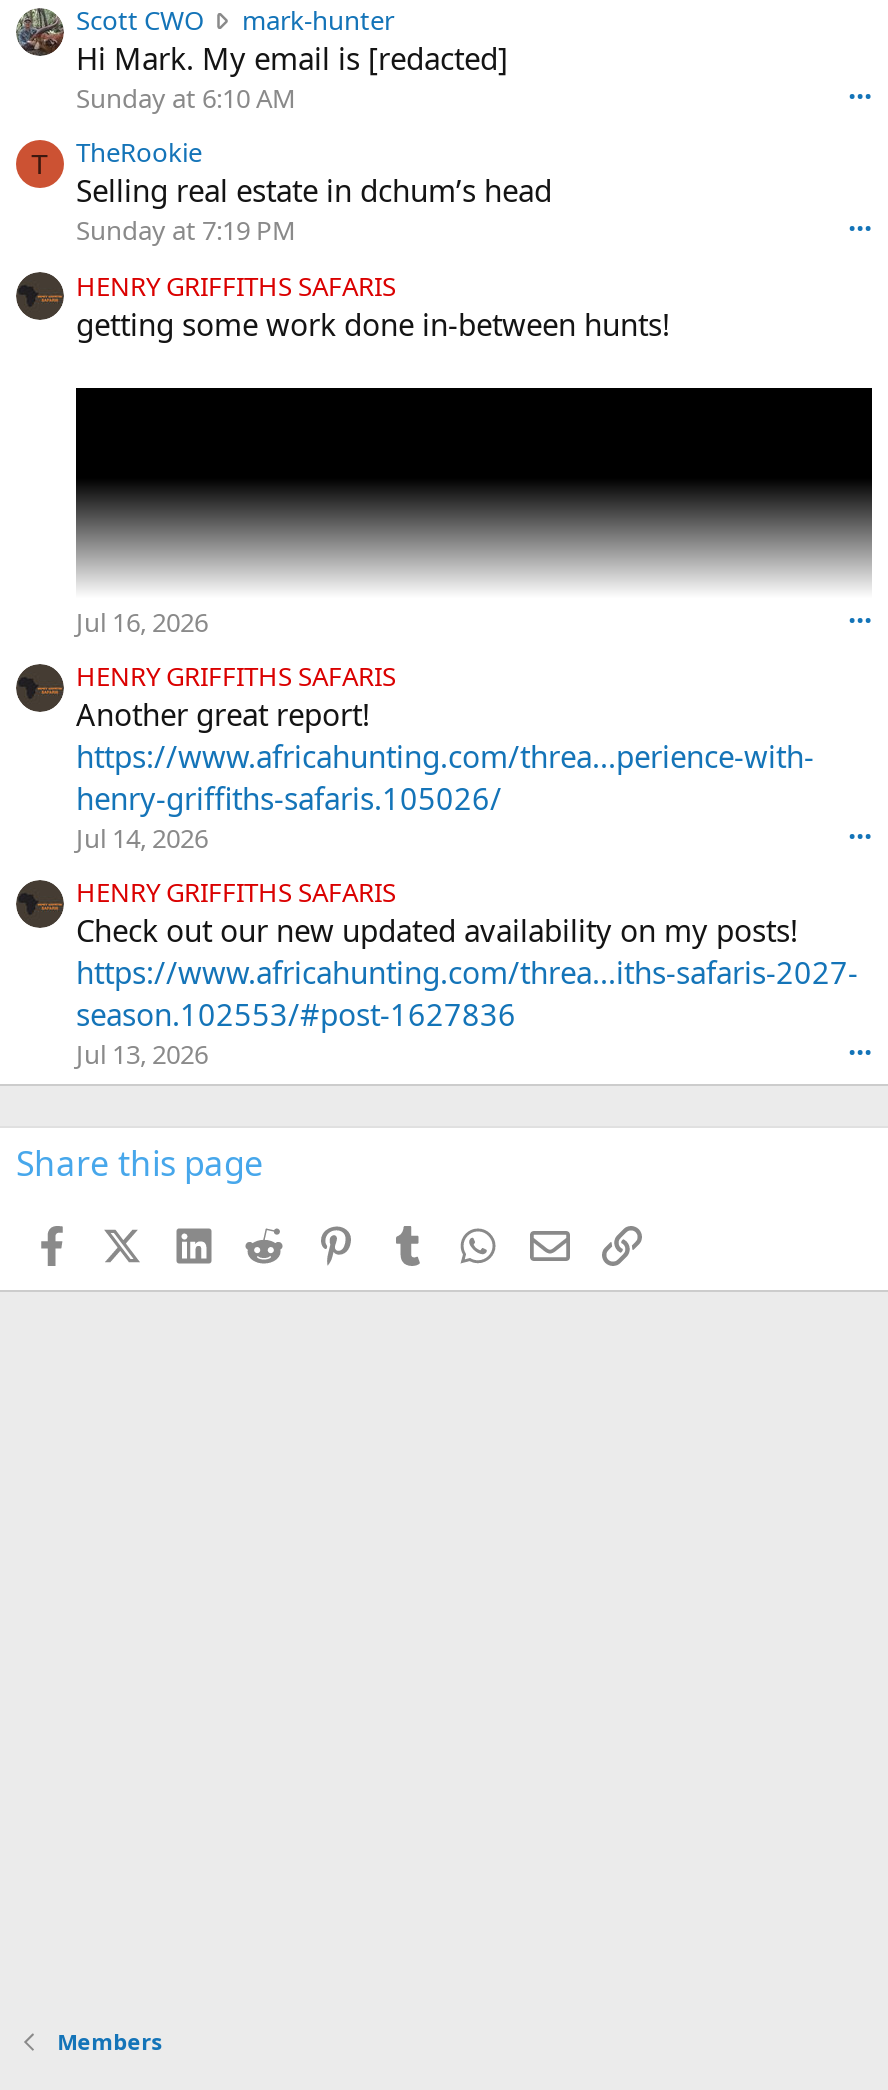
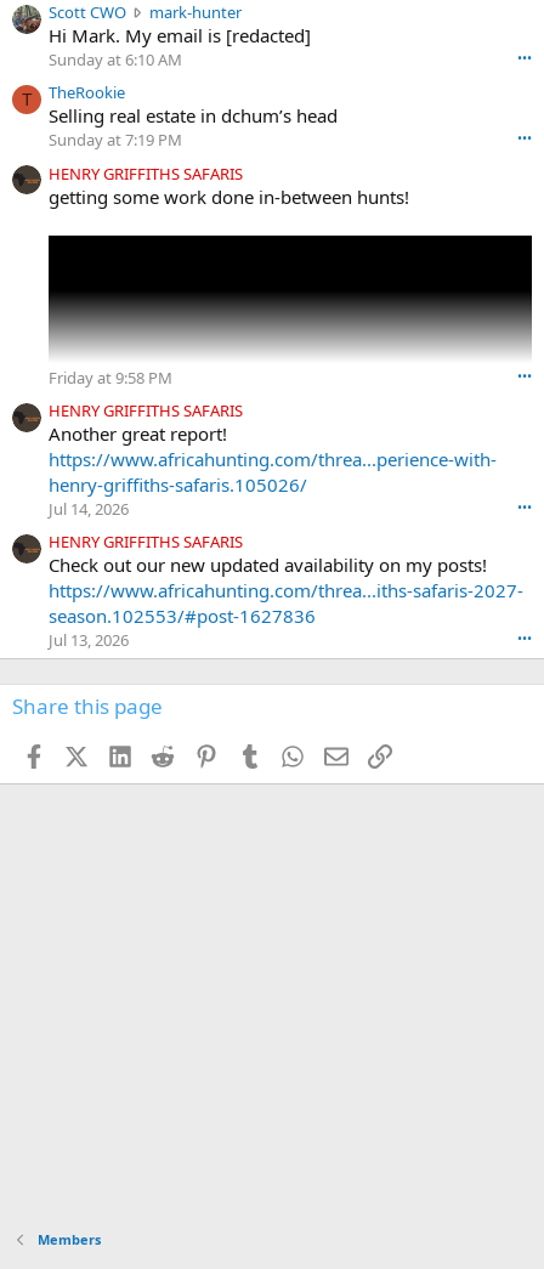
- Jul 16, 2026
+ Friday at 9:58 PM
